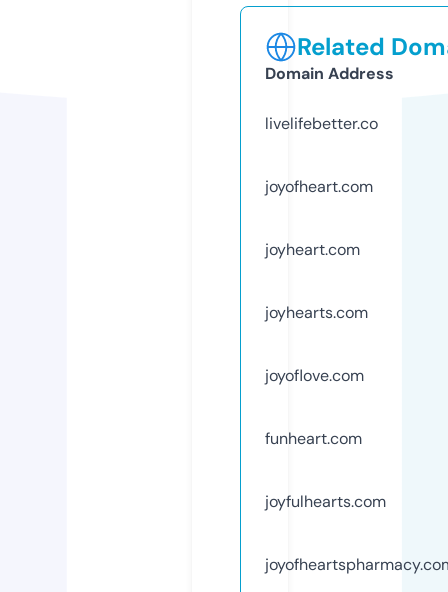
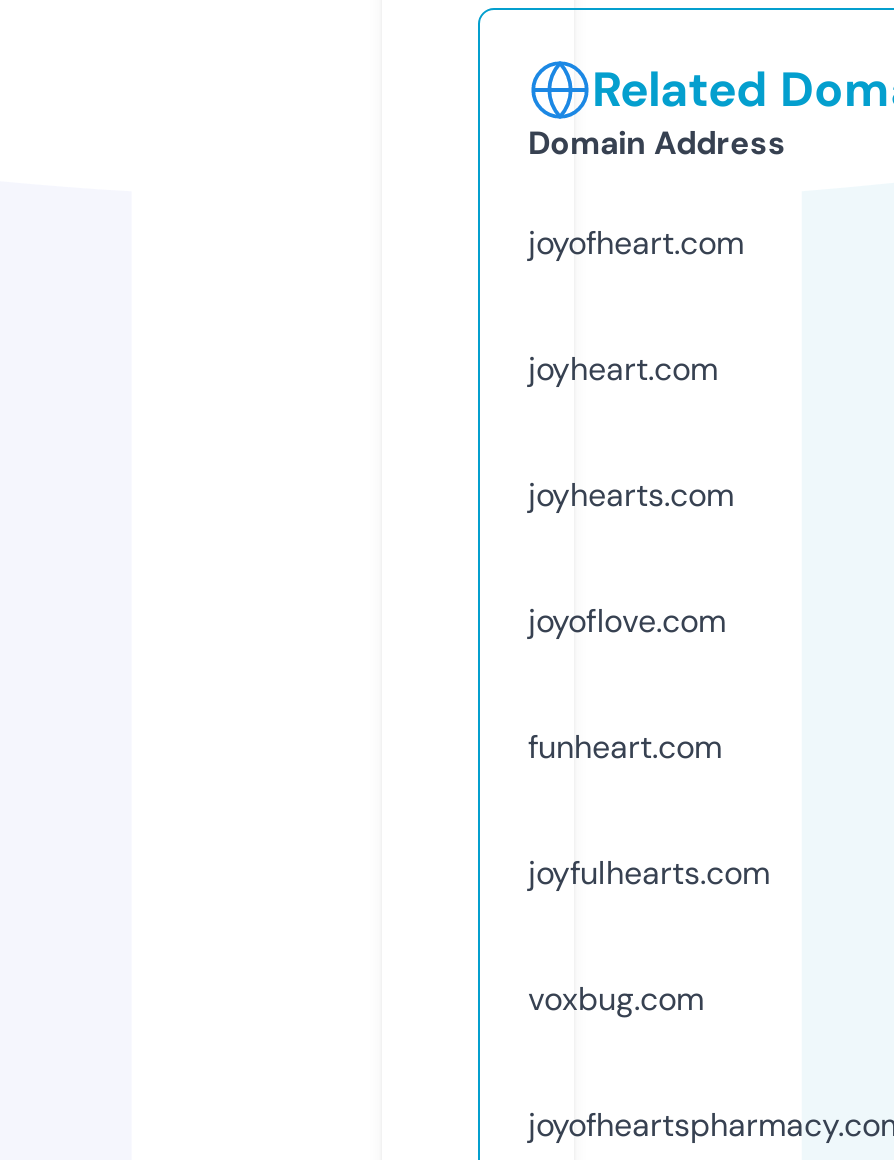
- livelifebetter.co

moved up: joyofheart.com | joyheart.com | joyhearts.com | joyoflove.com | funheart.com | joyfulhearts.com

+ voxbug.com
